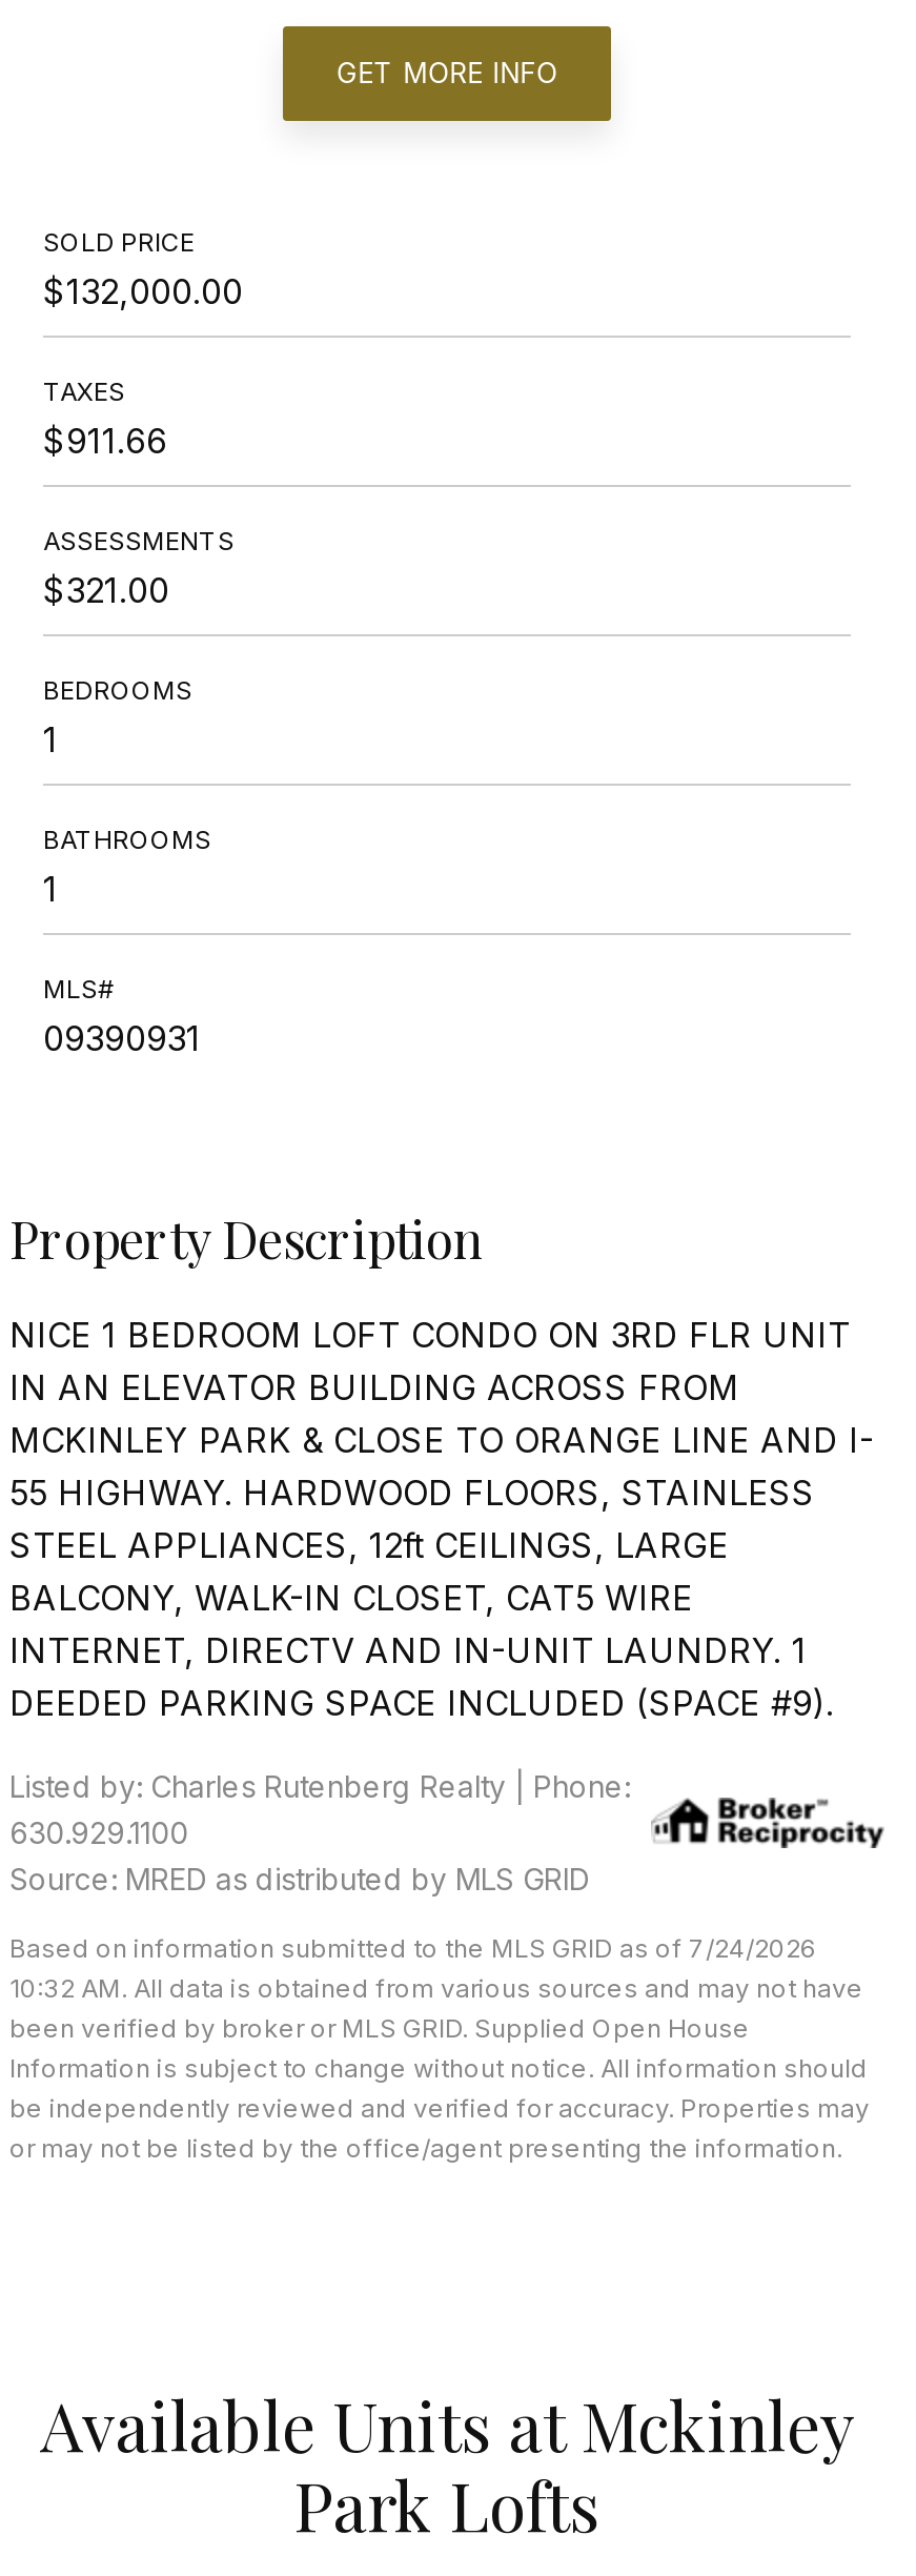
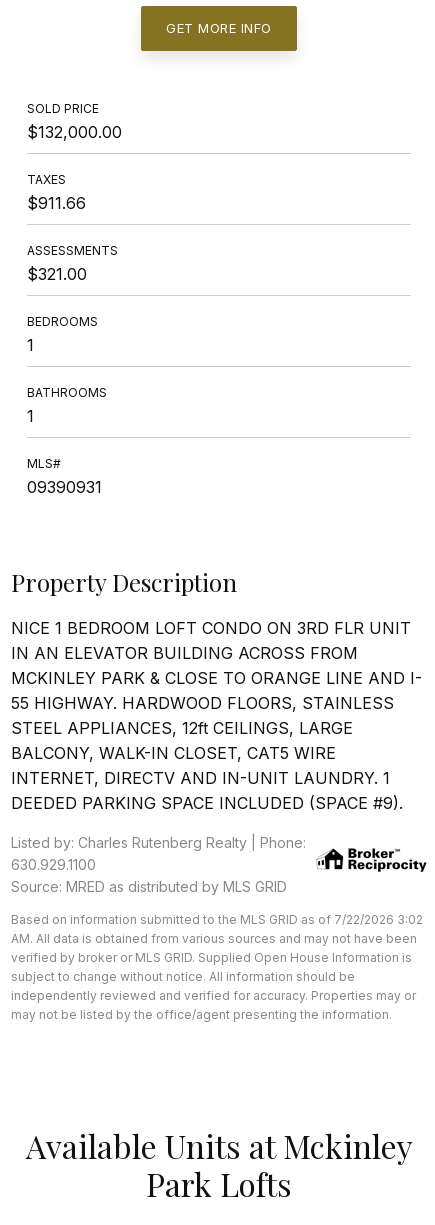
- Based on information submitted to the MLS GRID as of 7/24/2026
- 10:32 AM. All data is obtained from various sources and may not have
- been verified by broker or MLS GRID. Supplied Open House
- Information is subject to change without notice. All information should
- be independently reviewed and verified for accuracy. Properties may
- or may not be listed by the office/agent presenting the information.
+ Based on information submitted to the MLS GRID as of 7/22/2026 3:02
+ AM. All data is obtained from various sources and may not have been
+ verified by broker or MLS GRID. Supplied Open House Information is
+ subject to change without notice. All information should be
+ independently reviewed and verified for accuracy. Properties may or
+ may not be listed by the office/agent presenting the information.
